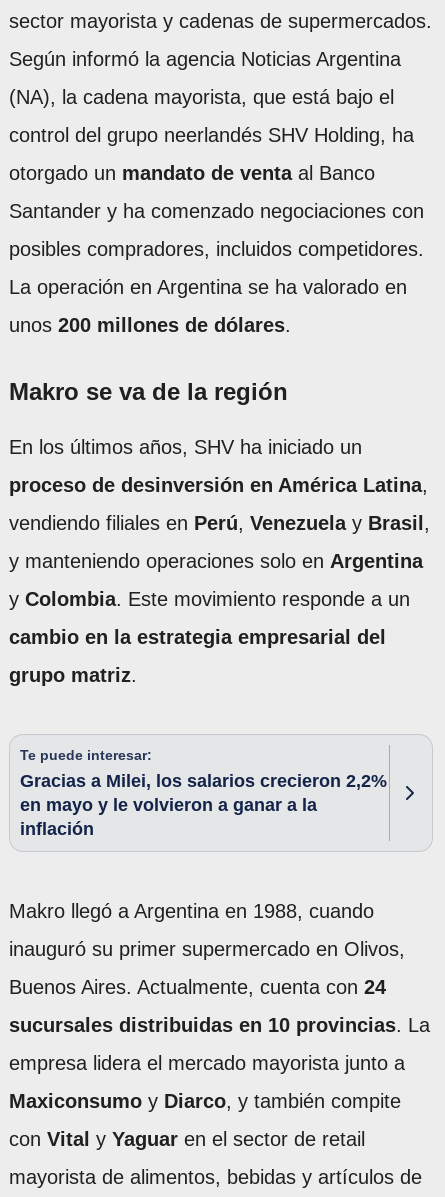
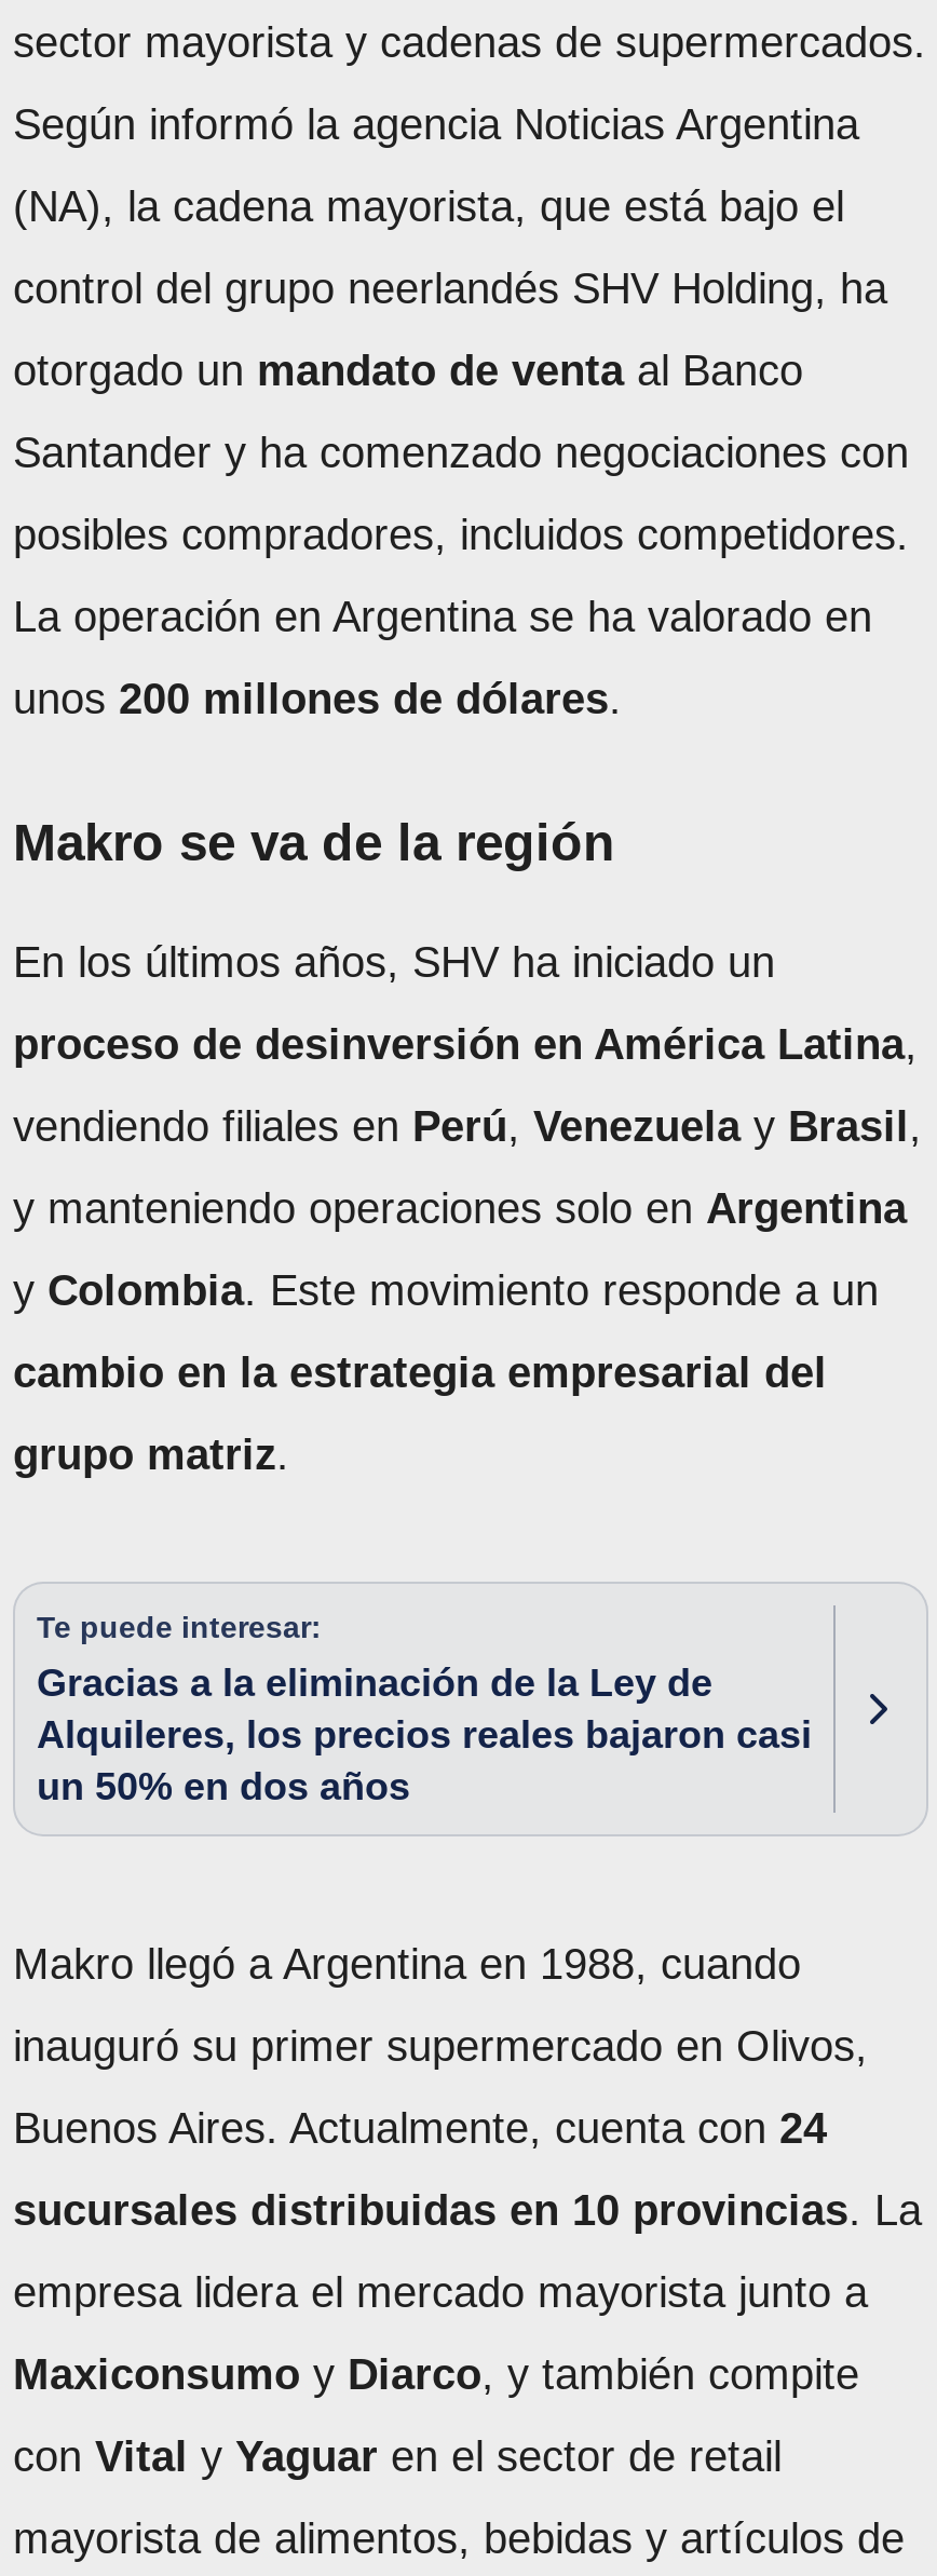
- Gracias a Milei, los salarios crecieron 2,2%
- en mayo y le volvieron a ganar a la
- inflación
+ Gracias a la eliminación de la Ley de
+ Alquileres, los precios reales bajaron casi
+ un 50% en dos años
